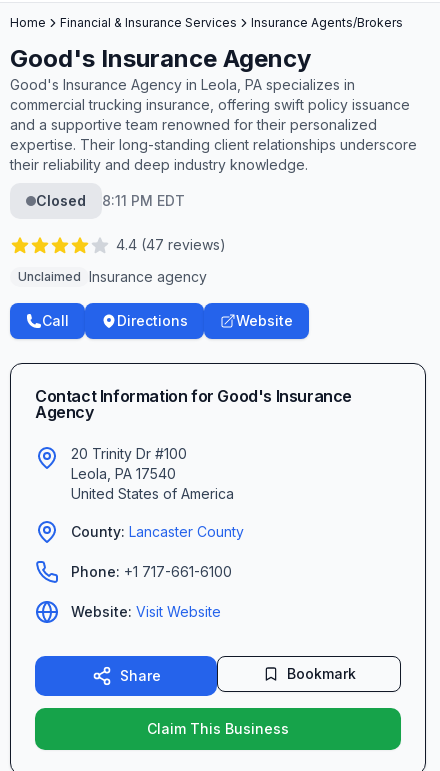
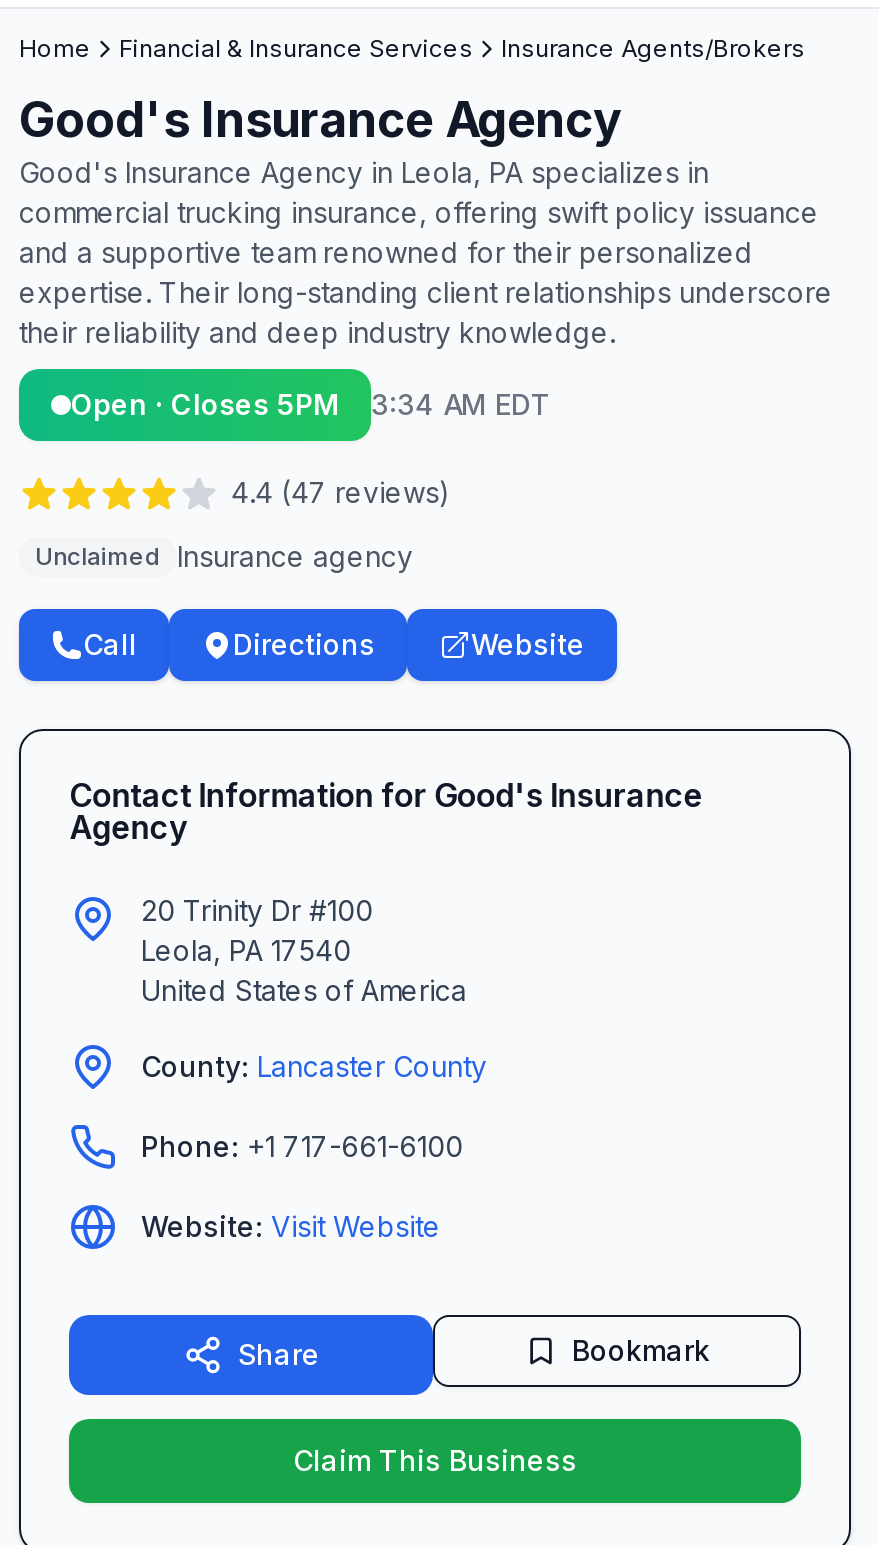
- Closed
- 8:11 PM EDT
+ Open · Closes 5PM
+ 3:34 AM EDT
